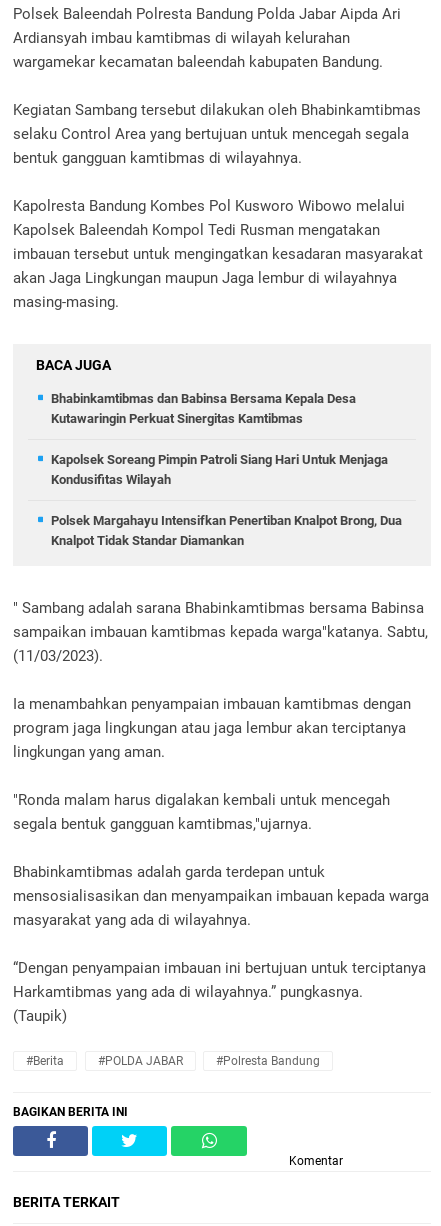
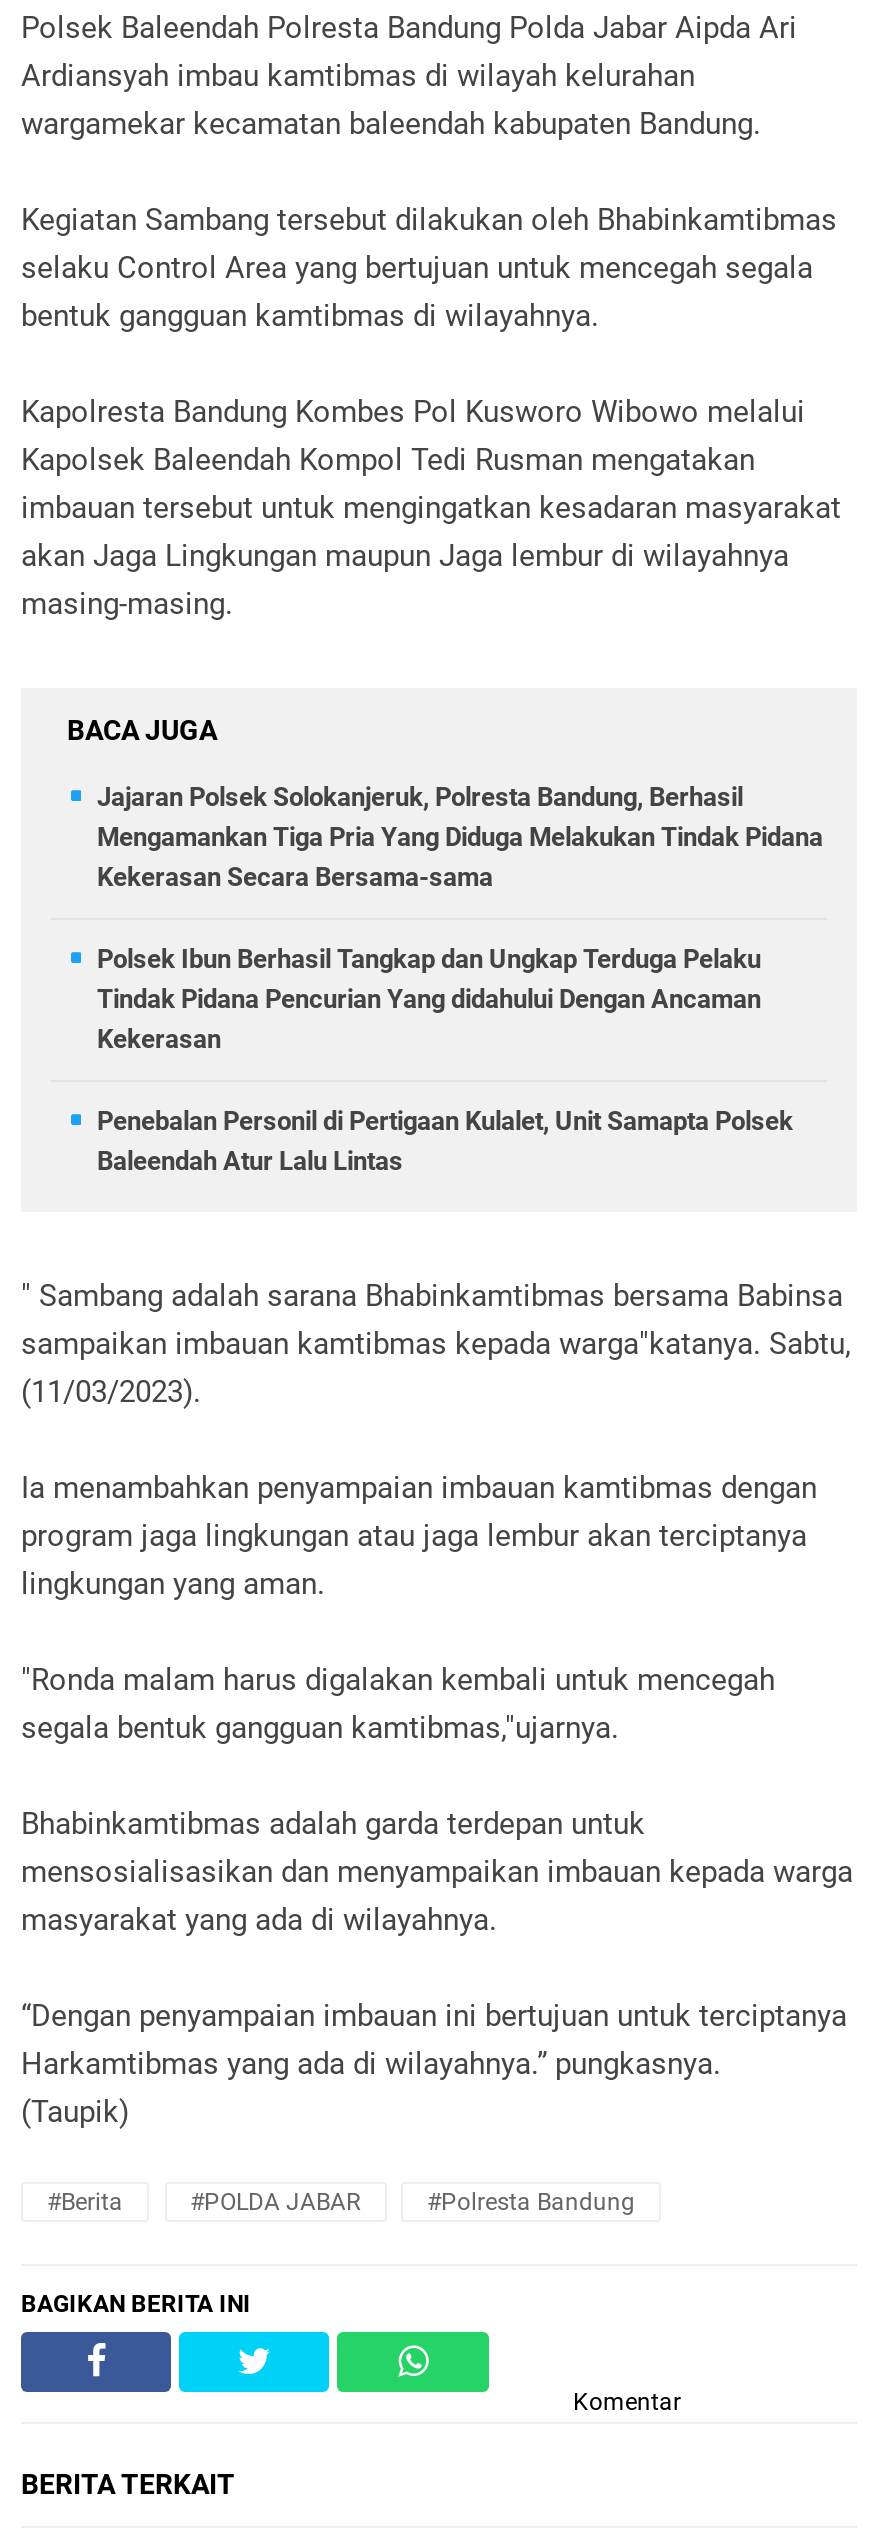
- Bhabinkamtibmas dan Babinsa Bersama Kepala Desa
- Kutawaringin Perkuat Sinergitas Kamtibmas
+ Jajaran Polsek Solokanjeruk, Polresta Bandung, Berhasil
+ Mengamankan Tiga Pria Yang Diduga Melakukan Tindak Pidana
+ Kekerasan Secara Bersama-sama

- Kapolsek Soreang Pimpin Patroli Siang Hari Untuk Menjaga
- Kondusifitas Wilayah
+ Polsek Ibun Berhasil Tangkap dan Ungkap Terduga Pelaku
+ Tindak Pidana Pencurian Yang didahului Dengan Ancaman
+ Kekerasan

- Polsek Margahayu Intensifkan Penertiban Knalpot Brong, Dua
- Knalpot Tidak Standar Diamankan
+ Penebalan Personil di Pertigaan Kulalet, Unit Samapta Polsek
+ Baleendah Atur Lalu Lintas
